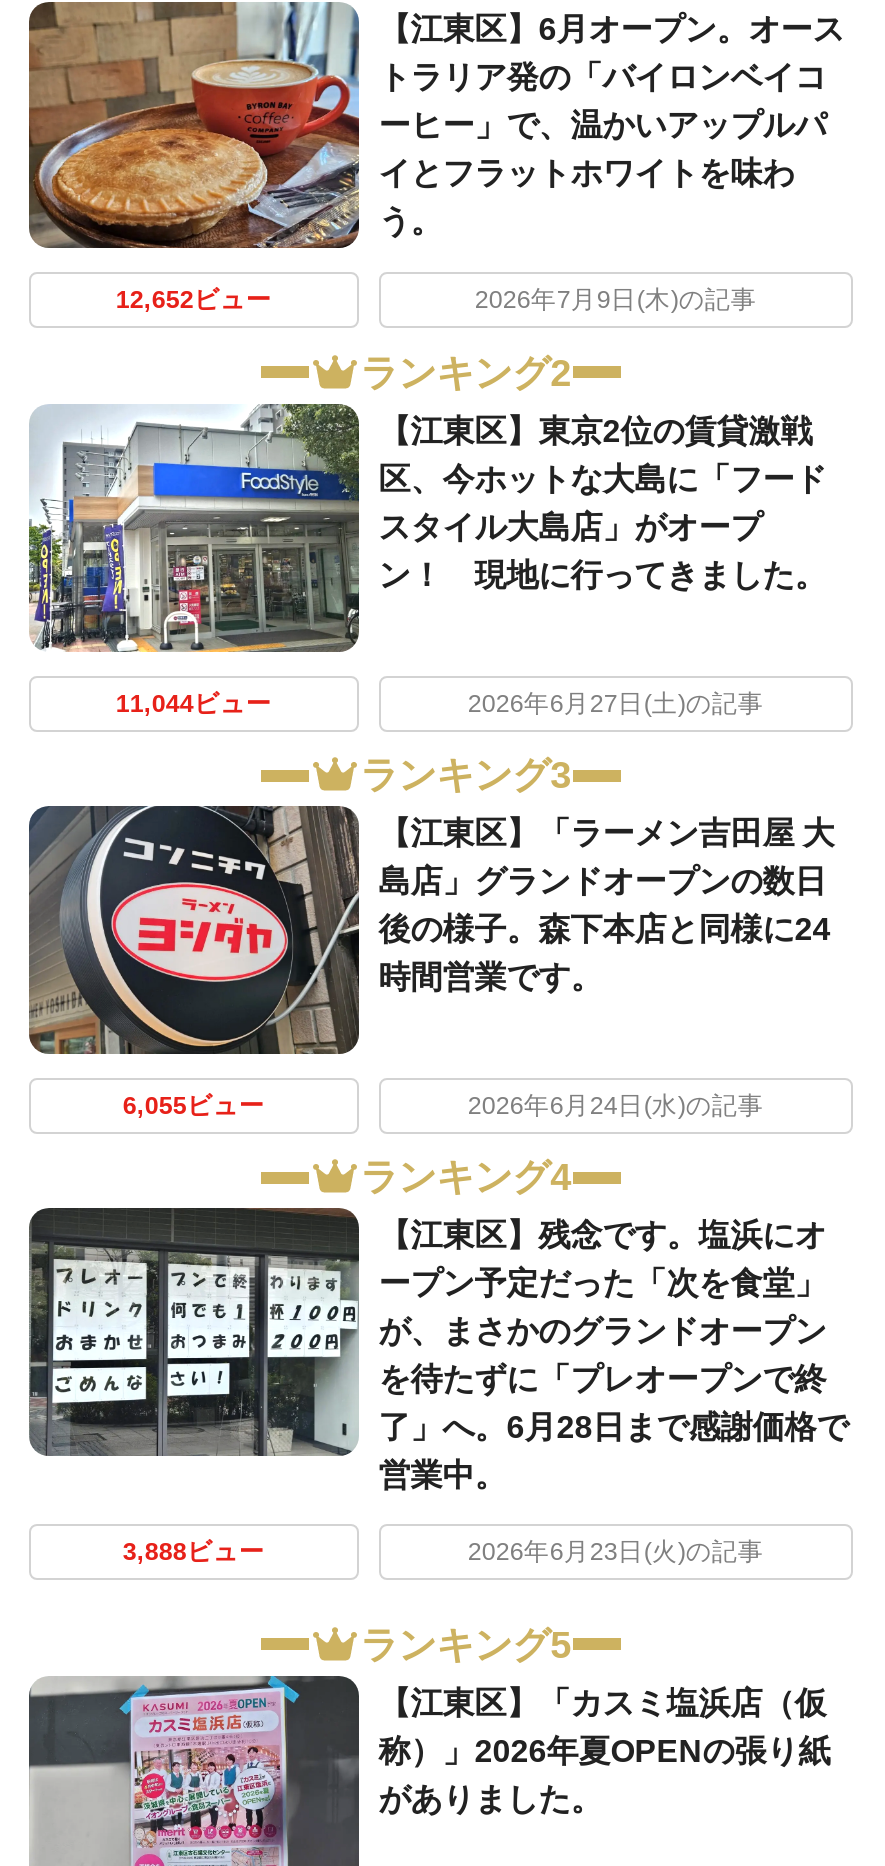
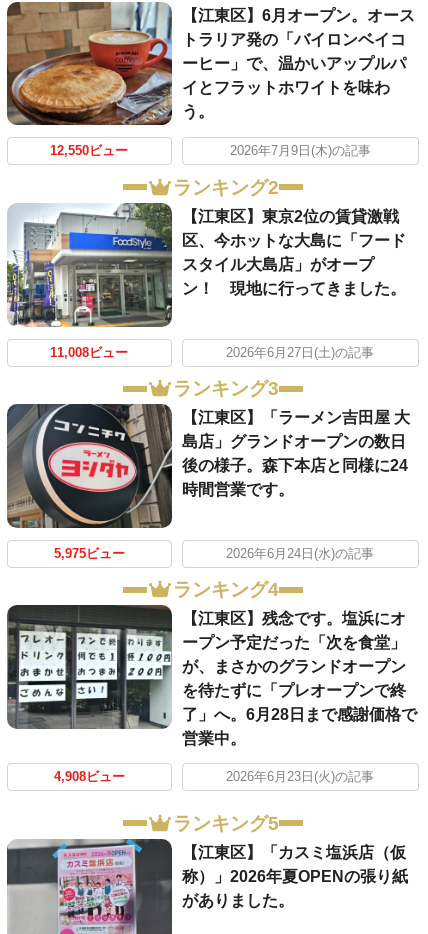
- 12,652ビュー
+ 12,550ビュー

- 11,044ビュー
+ 11,008ビュー

- 6,055ビュー
+ 5,975ビュー

- 3,888ビュー
+ 4,908ビュー
